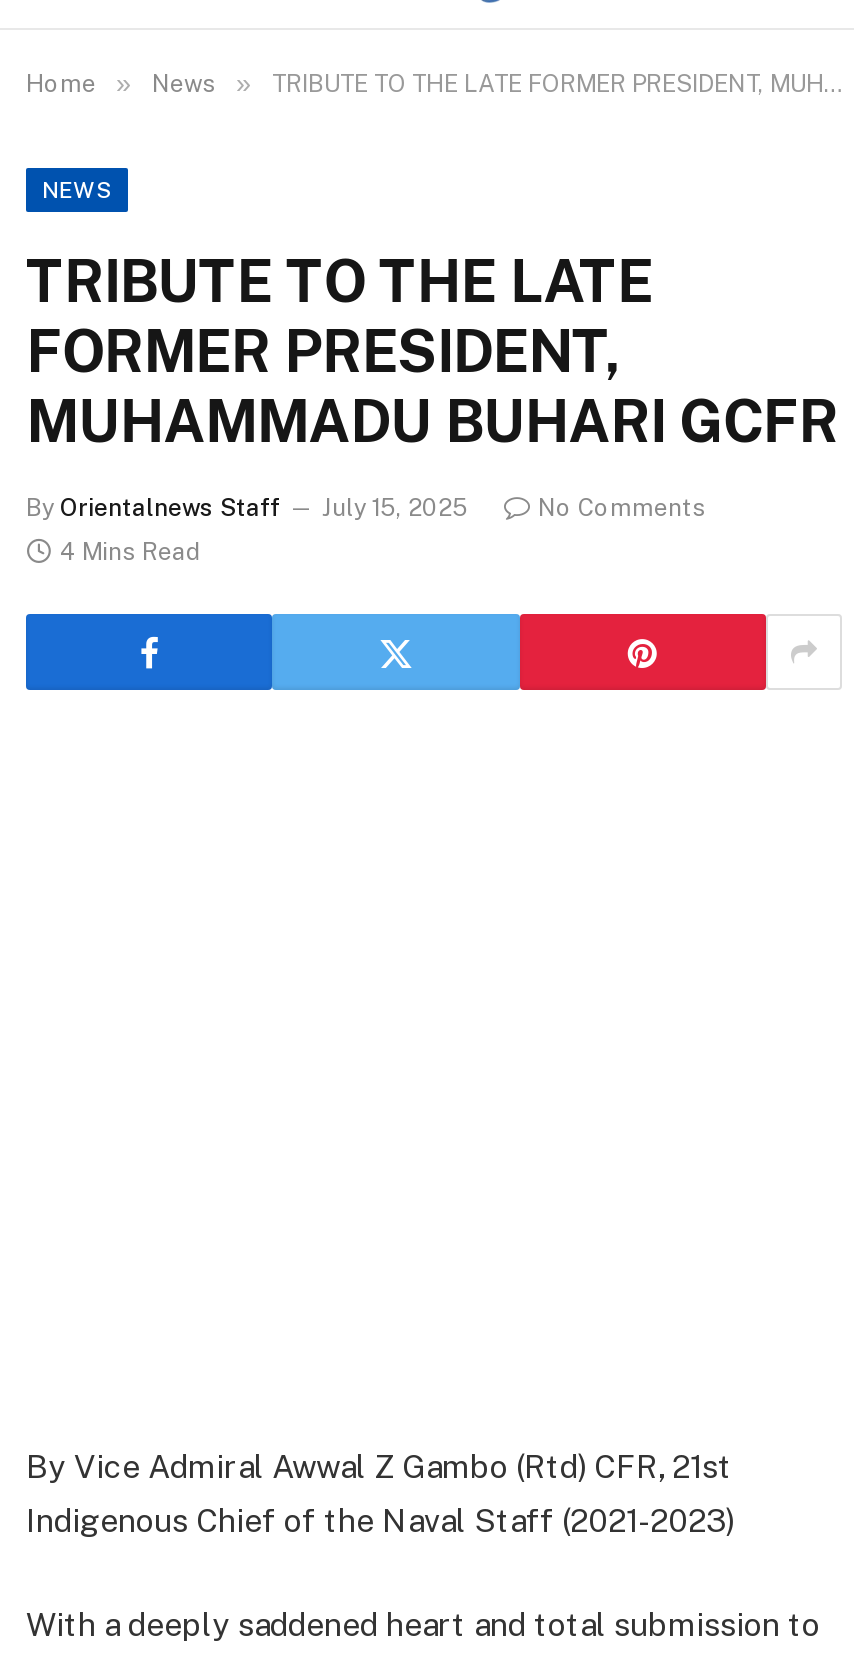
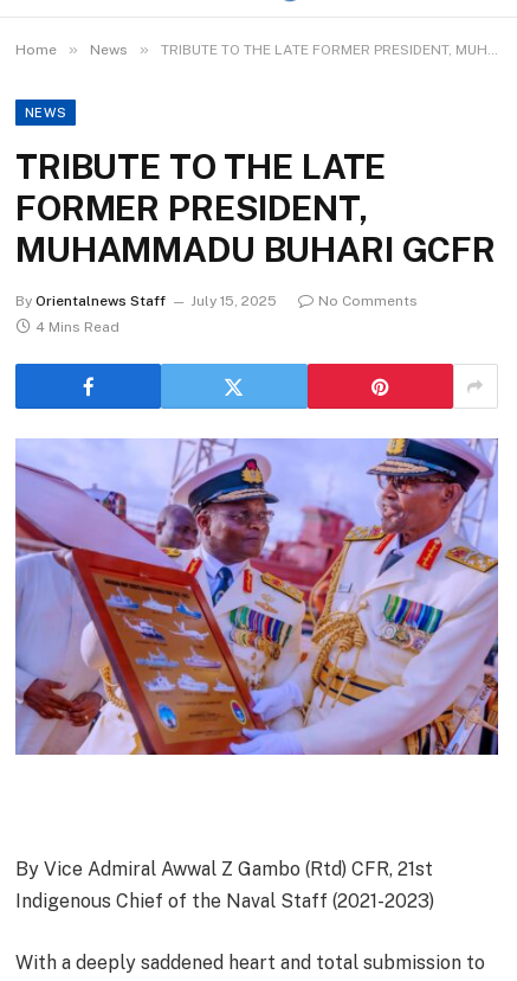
+ [image]
